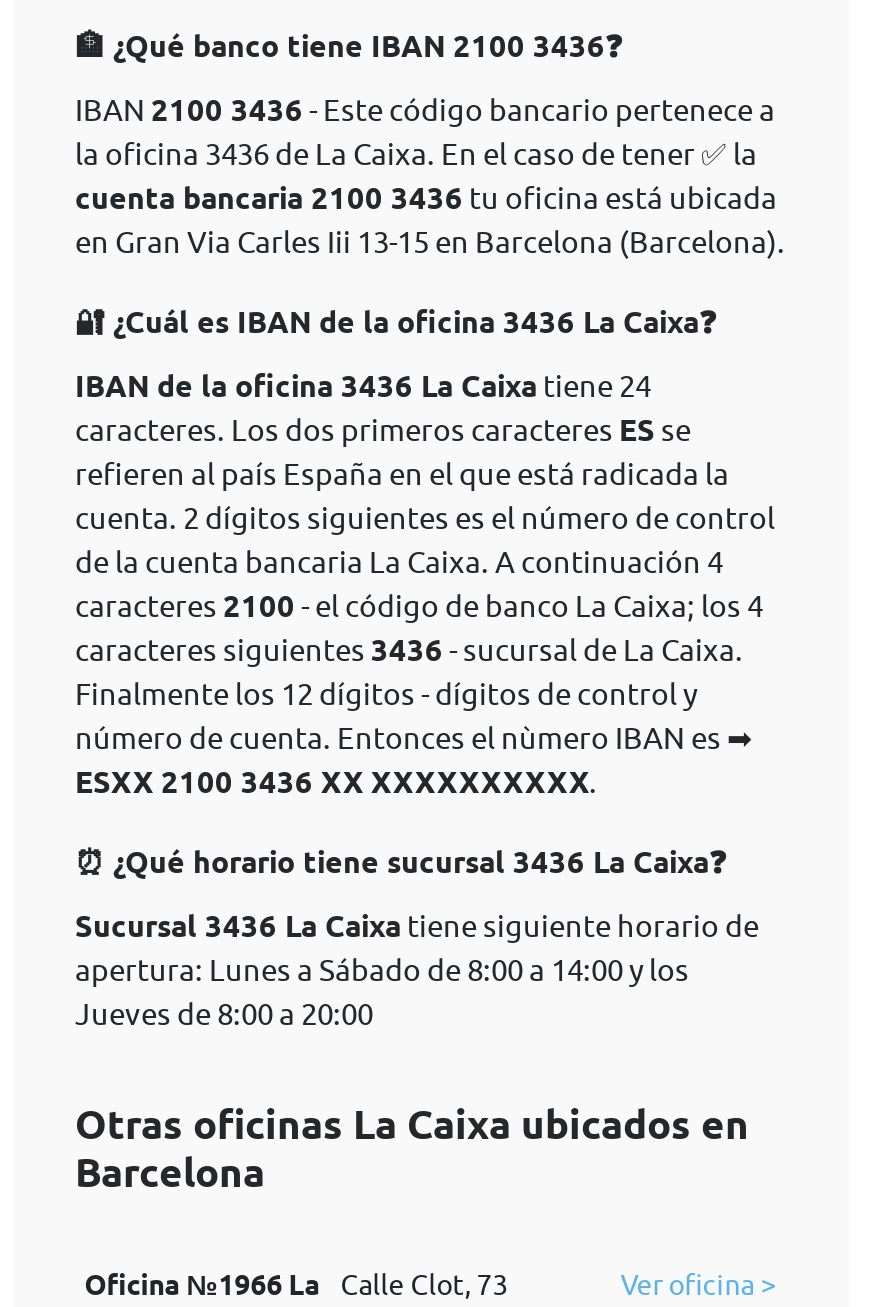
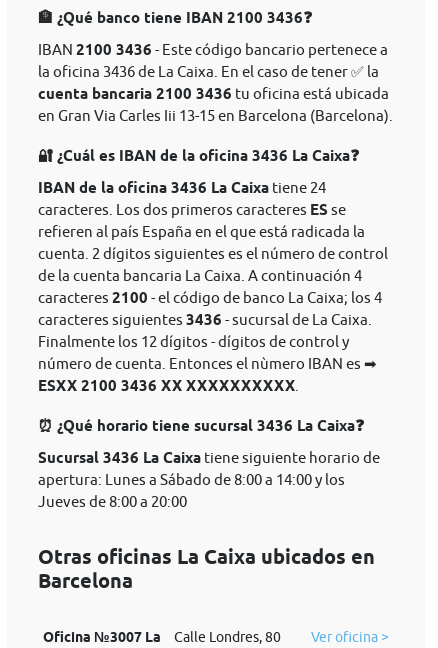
- Oficina №1966 La
+ Oficina №3007 La

- Calle Clot, 73
+ Calle Londres, 80
